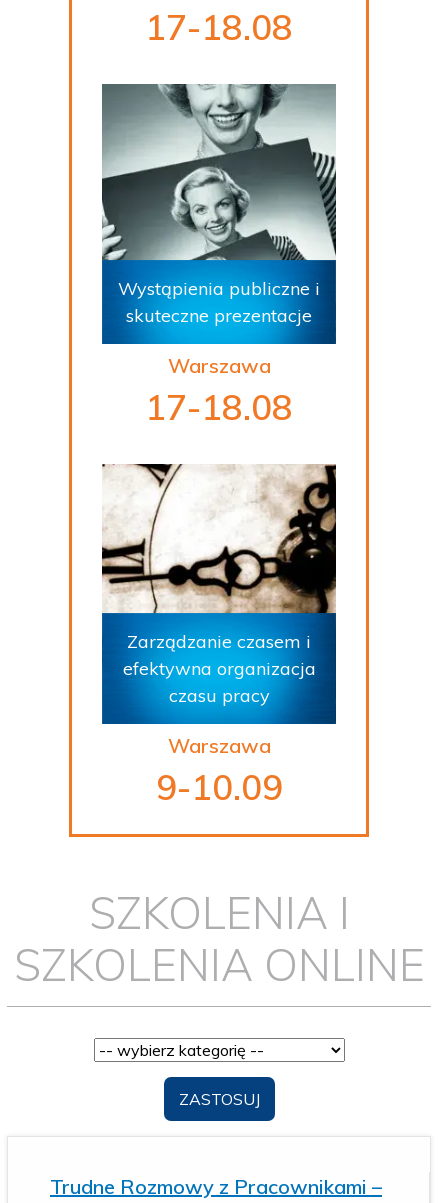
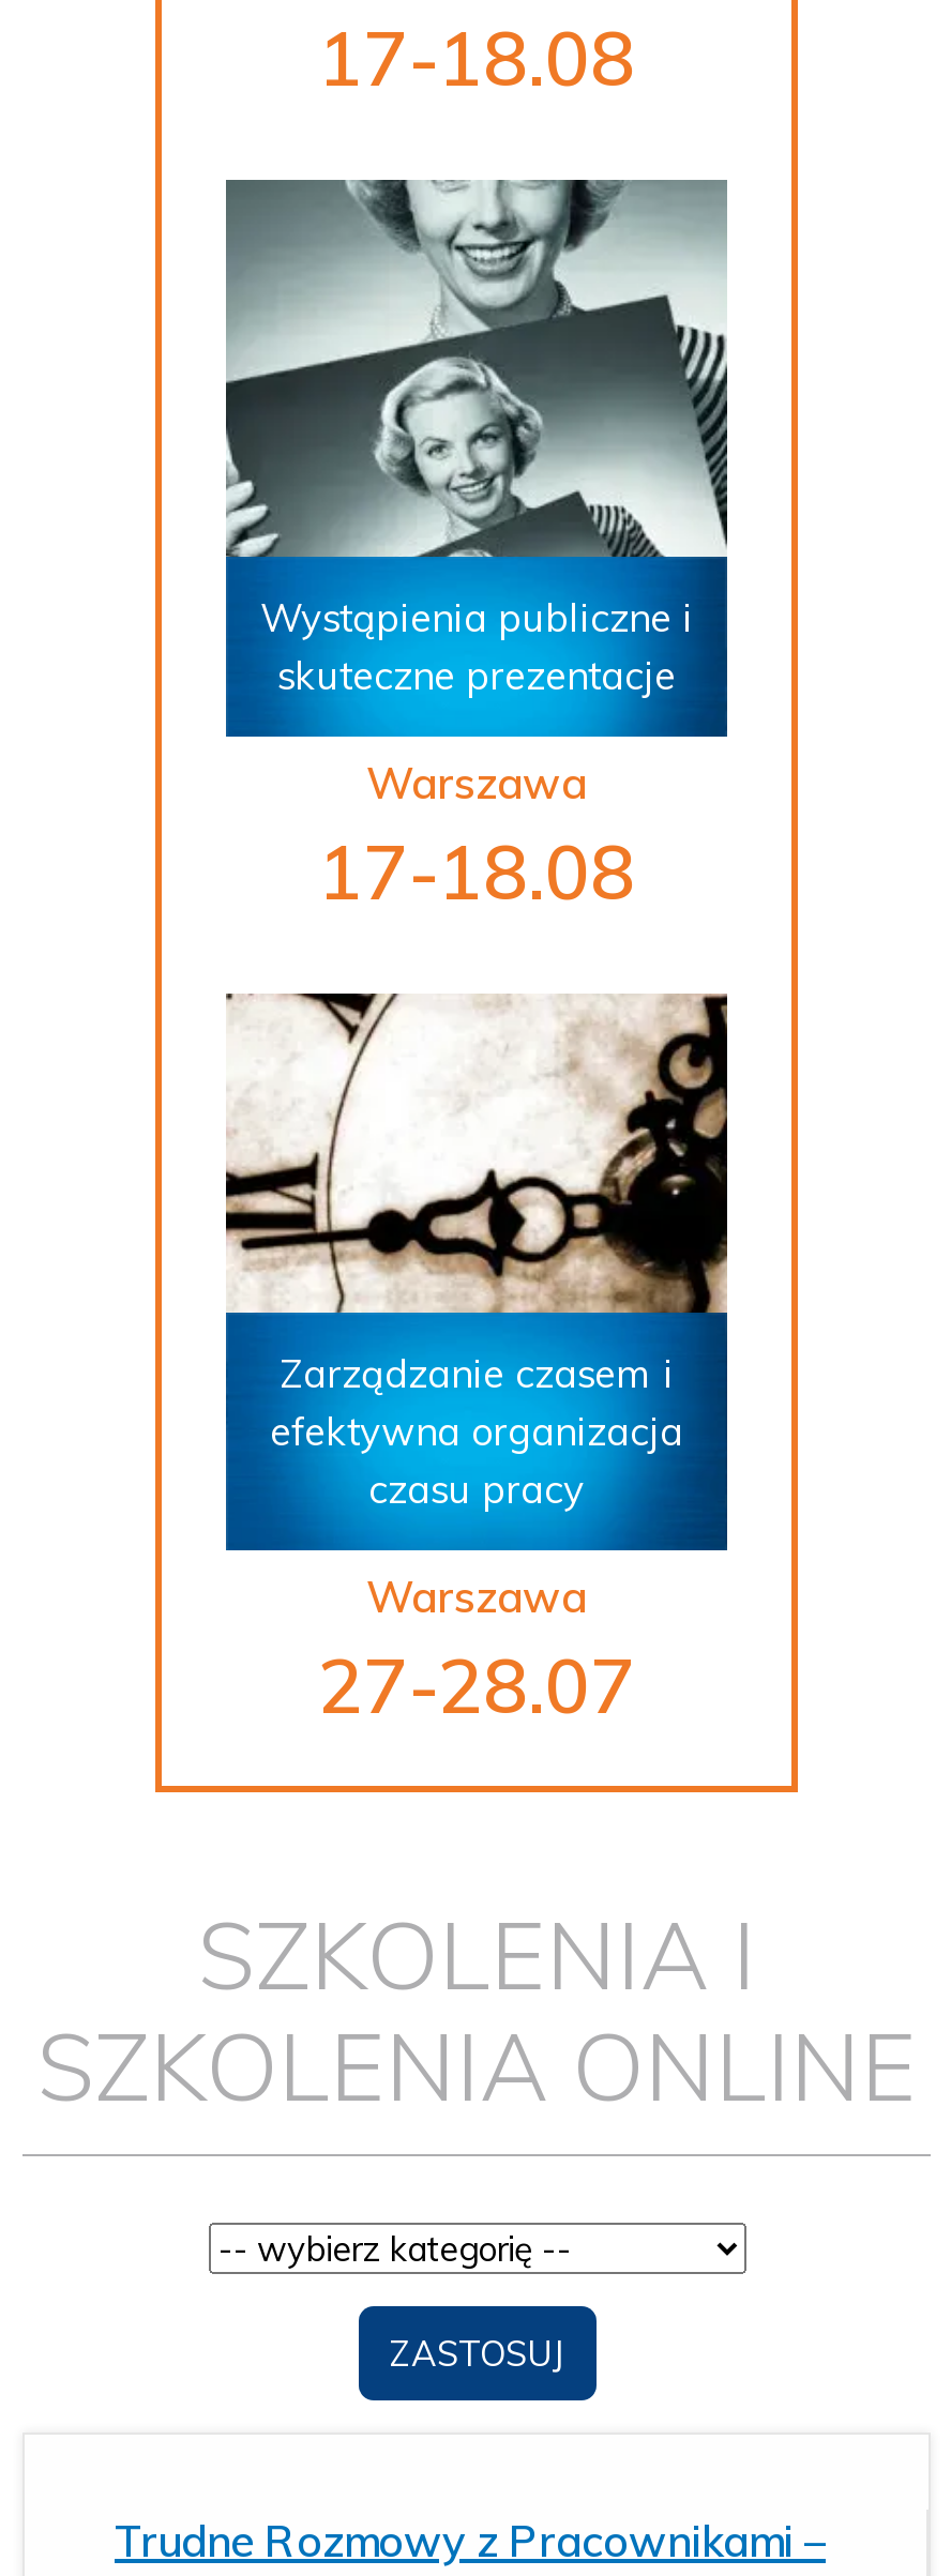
- 9-10.09
+ 27-28.07
